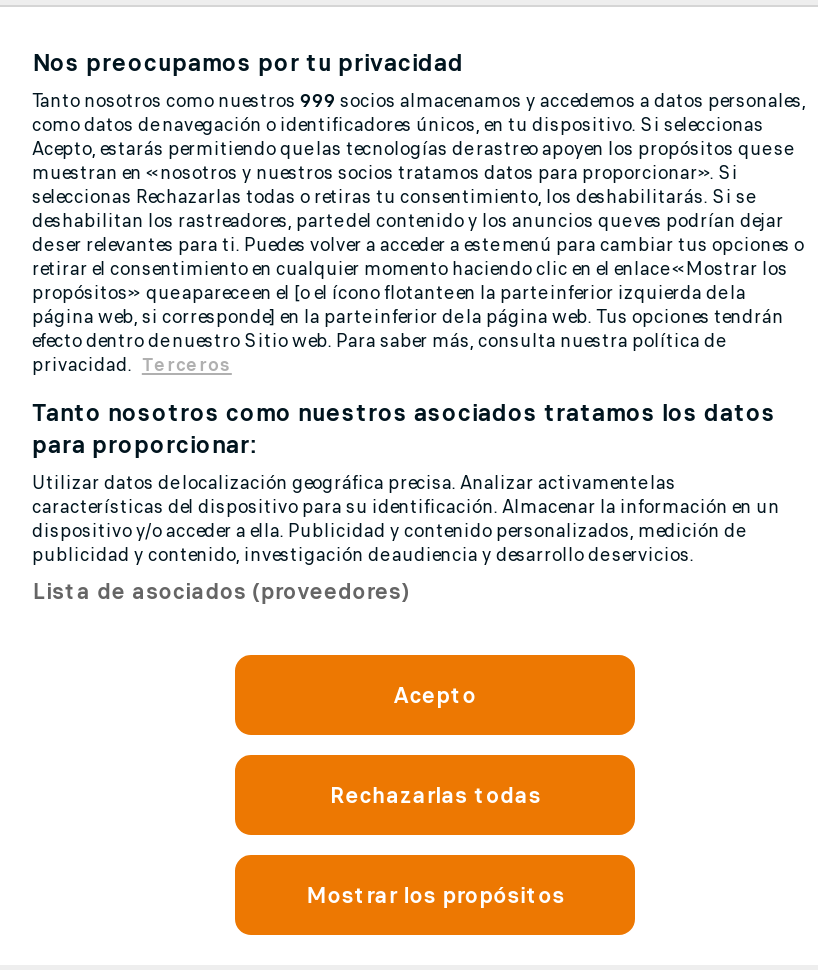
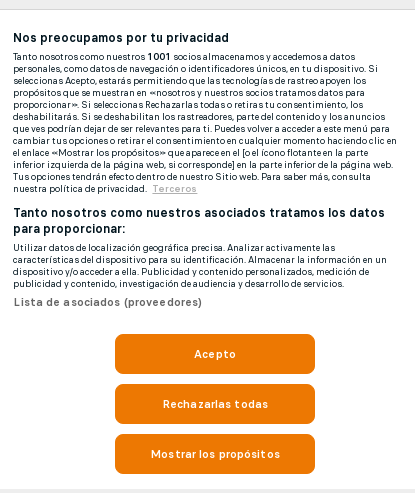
- Tanto nosotros como nuestros 999 socios almacenamos y accedemos a datos personales,
- como datos de navegación o identificadores únicos, en tu dispositivo. Si seleccionas
- Acepto, estarás permitiendo que las tecnologías de rastreo apoyen los propósitos que se
- muestran en «nosotros y nuestros socios tratamos datos para proporcionar». Si
- seleccionas Rechazarlas todas o retiras tu consentimiento, los deshabilitarás. Si se
- deshabilitan los rastreadores, parte del contenido y los anuncios que ves podrían dejar
- de ser relevantes para ti. Puedes volver a acceder a este menú para cambiar tus opciones o
- retirar el consentimiento en cualquier momento haciendo clic en el enlace «Mostrar los
- propósitos» que aparece en el [o el ícono flotante en la parte inferior izquierda de la
- página web, si corresponde] en la parte inferior de la página web. Tus opciones tendrán
- efecto dentro de nuestro Sitio web. Para saber más, consulta nuestra política de
- privacidad. Terceros
+ Tanto nosotros como nuestros 1001 socios almacenamos y accedemos a datos
+ personales, como datos de navegación o identificadores únicos, en tu dispositivo. Si
+ seleccionas Acepto, estarás permitiendo que las tecnologías de rastreo apoyen los
+ propósitos que se muestran en «nosotros y nuestros socios tratamos datos para
+ proporcionar». Si seleccionas Rechazarlas todas o retiras tu consentimiento, los
+ deshabilitarás. Si se deshabilitan los rastreadores, parte del contenido y los anuncios
+ que ves podrían dejar de ser relevantes para ti. Puedes volver a acceder a este menú para
+ cambiar tus opciones o retirar el consentimiento en cualquier momento haciendo clic en
+ el enlace «Mostrar los propósitos» que aparece en el [o el ícono flotante en la parte
+ inferior izquierda de la página web, si corresponde] en la parte inferior de la página web.
+ Tus opciones tendrán efecto dentro de nuestro Sitio web. Para saber más, consulta
+ nuestra política de privacidad. Terceros
